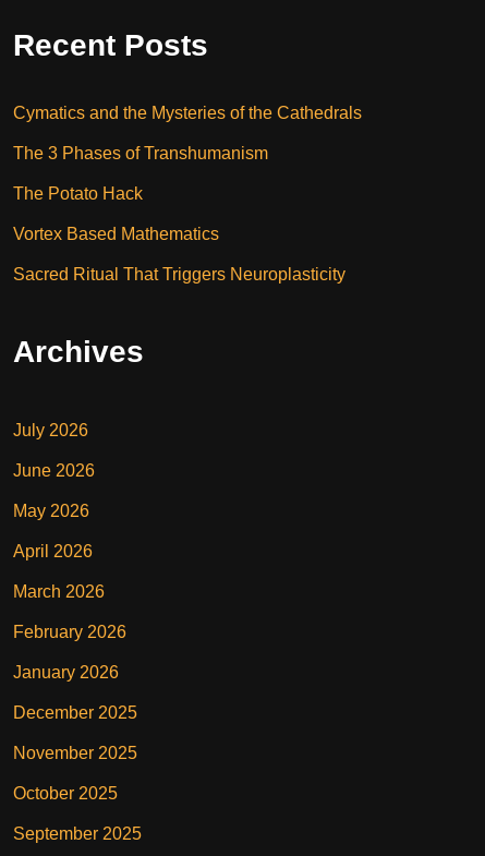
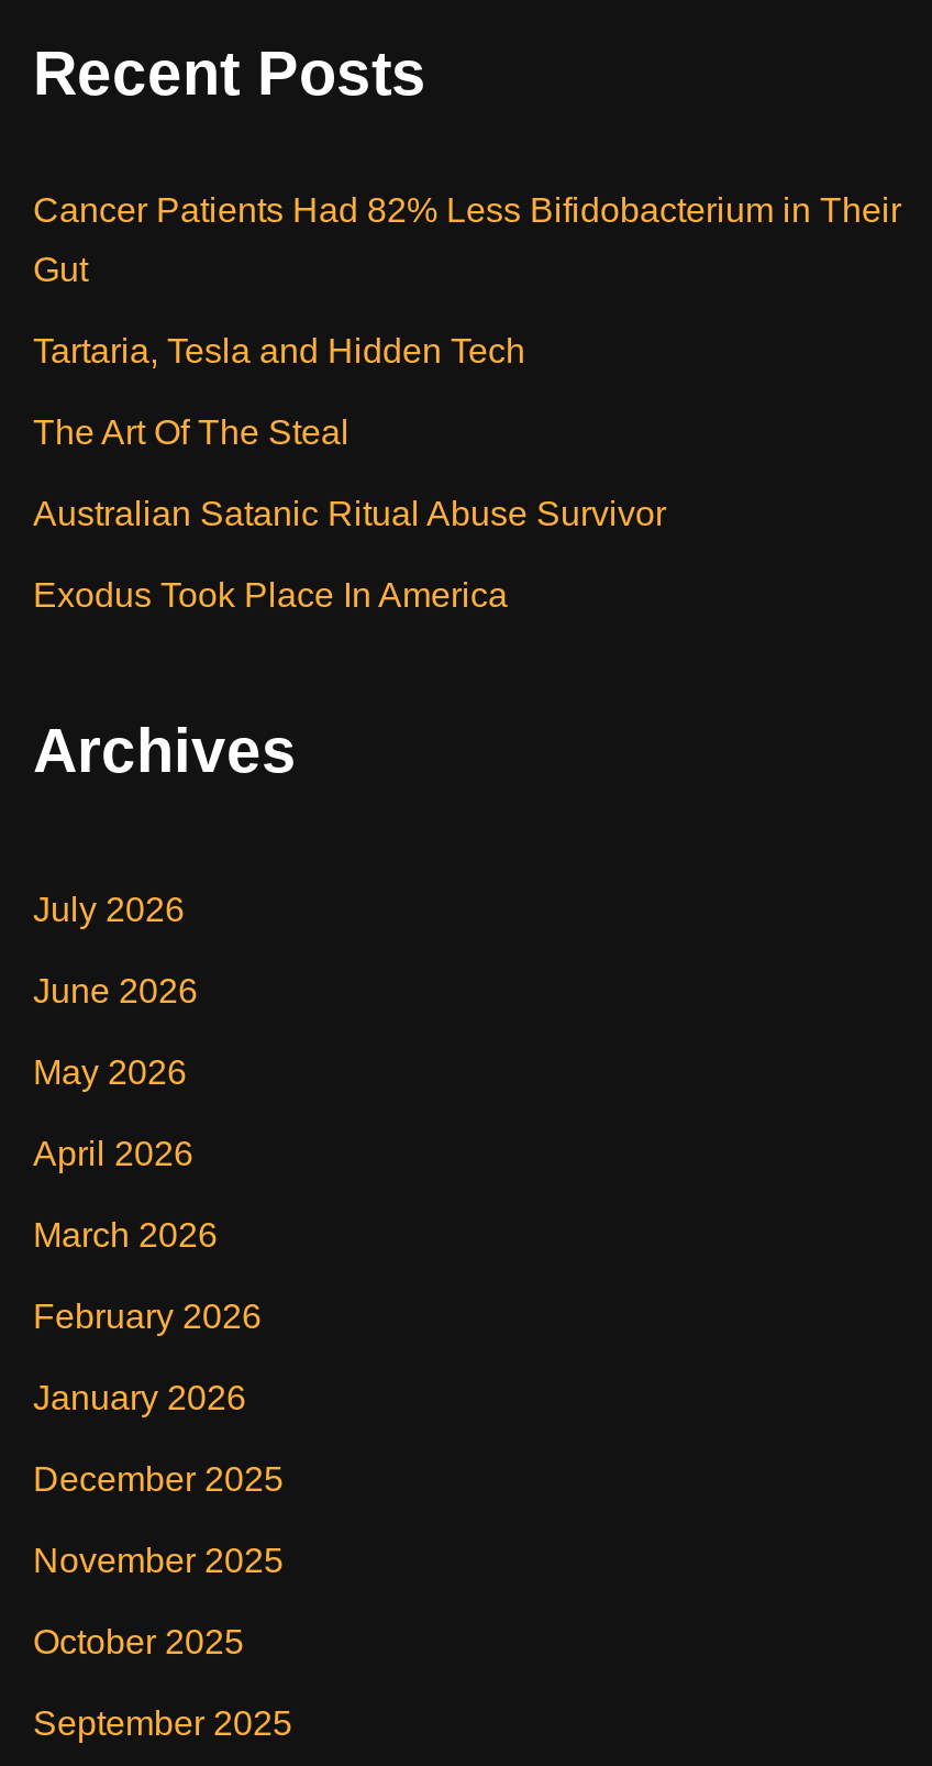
- Cymatics and the Mysteries of the Cathedrals
- The 3 Phases of Transhumanism
- The Potato Hack
- Vortex Based Mathematics
- Sacred Ritual That Triggers Neuroplasticity
+ Cancer Patients Had 82% Less Bifidobacterium in Their
+ Gut
+ Tartaria, Tesla and Hidden Tech
+ The Art Of The Steal
+ Australian Satanic Ritual Abuse Survivor
+ Exodus Took Place In America
